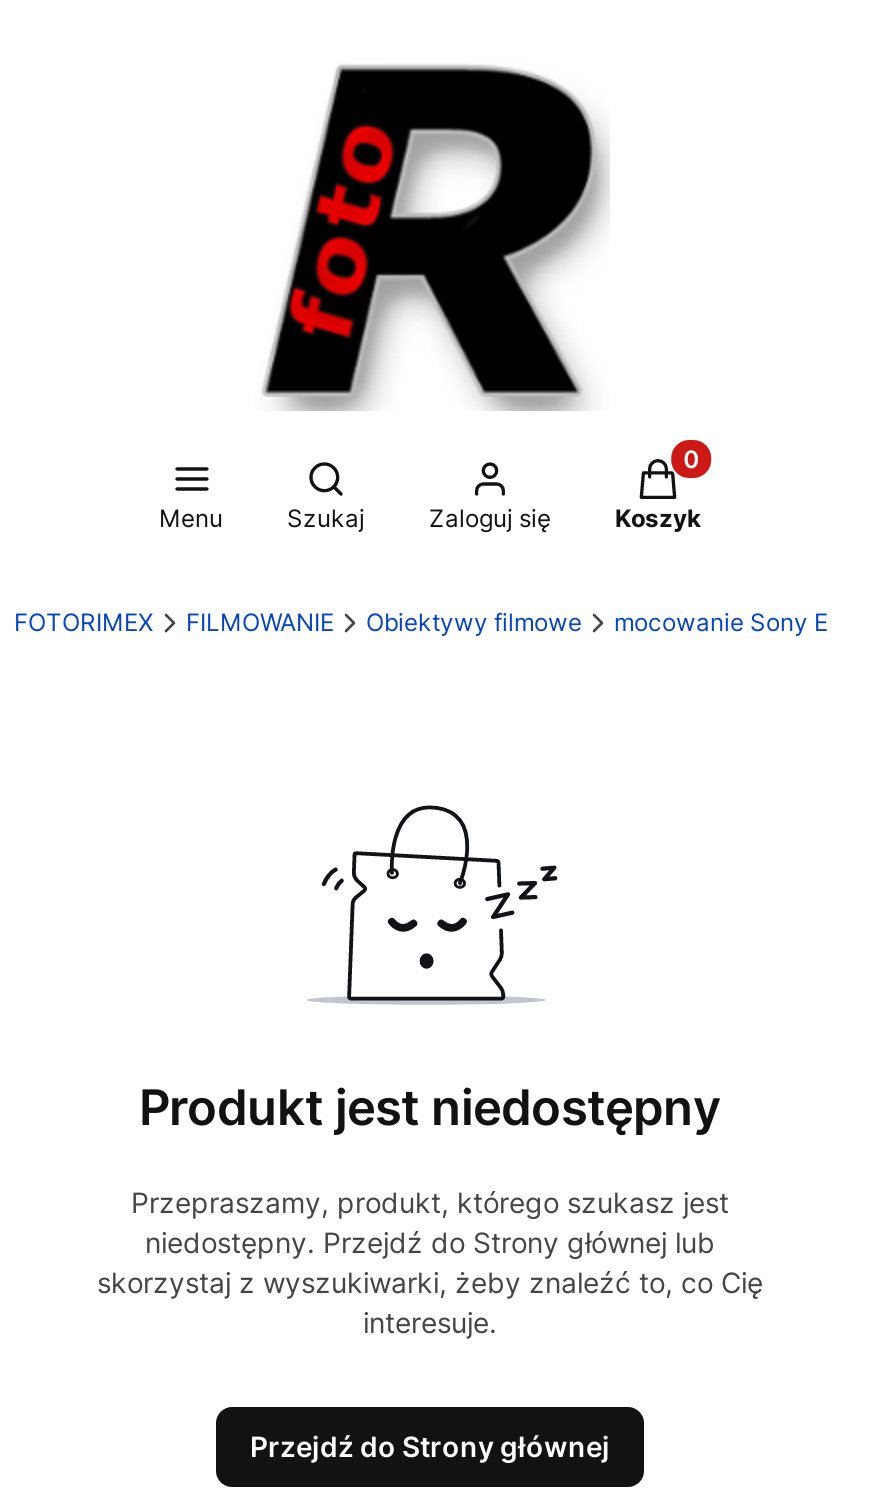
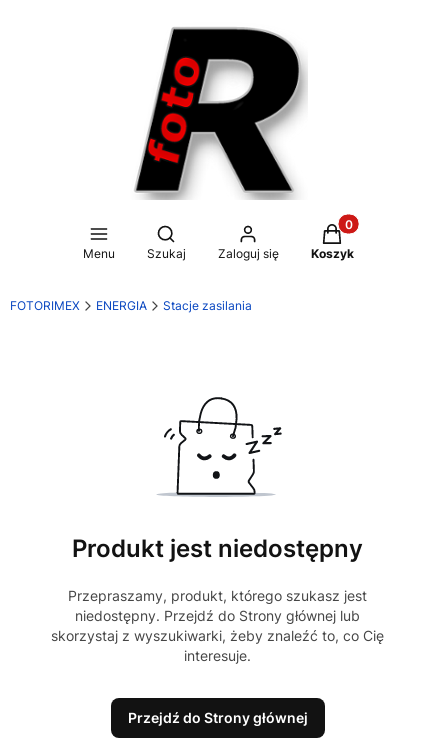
- FILMOWANIE
- Obiektywy filmowe
- mocowanie Sony E
+ ENERGIA
+ Stacje zasilania
